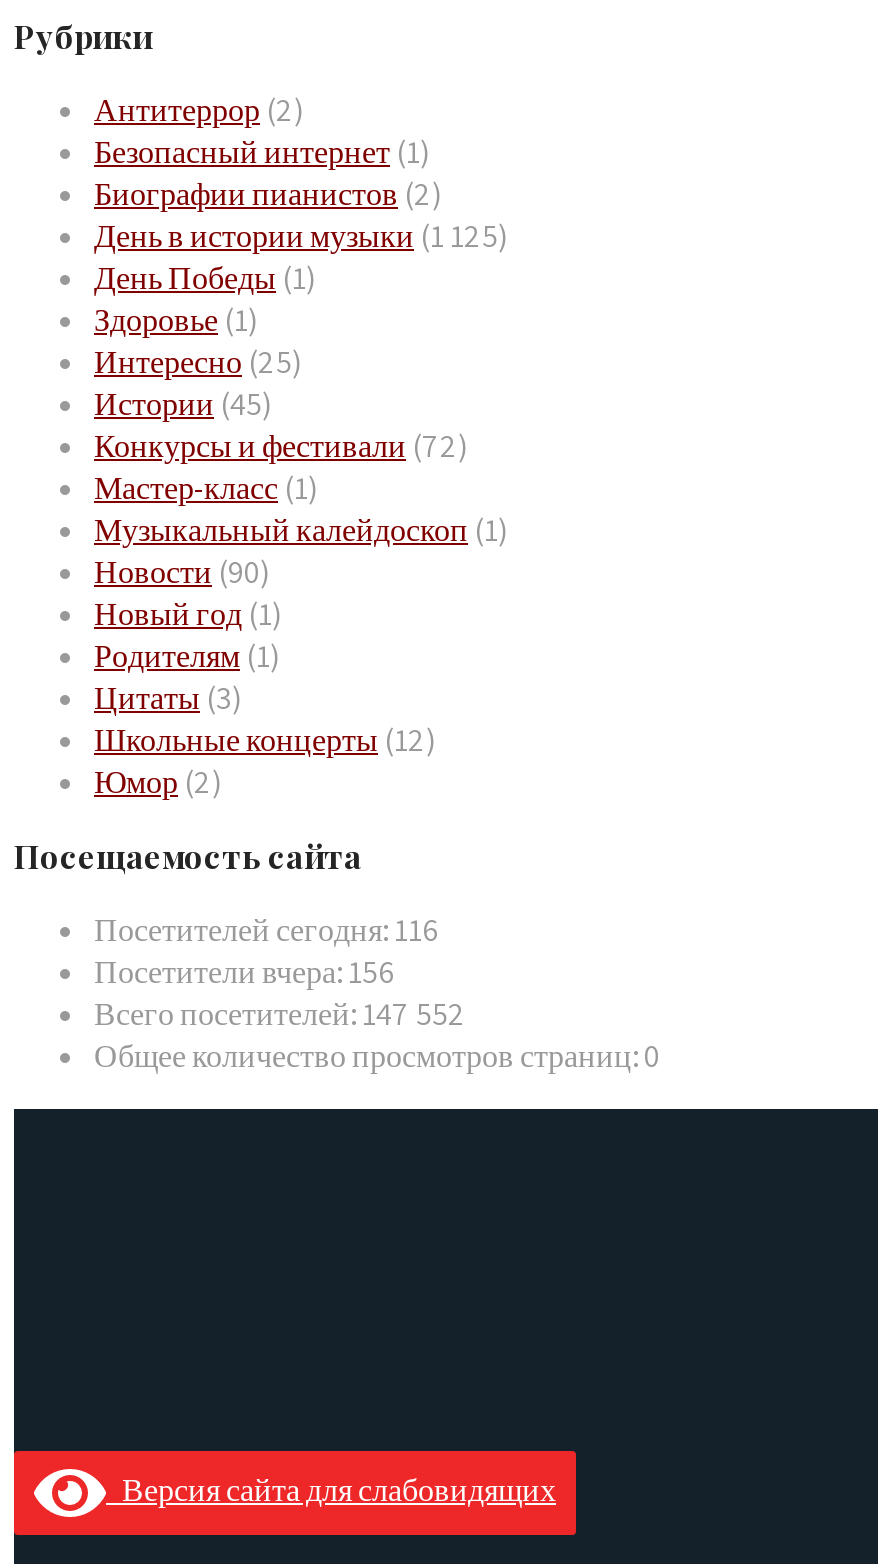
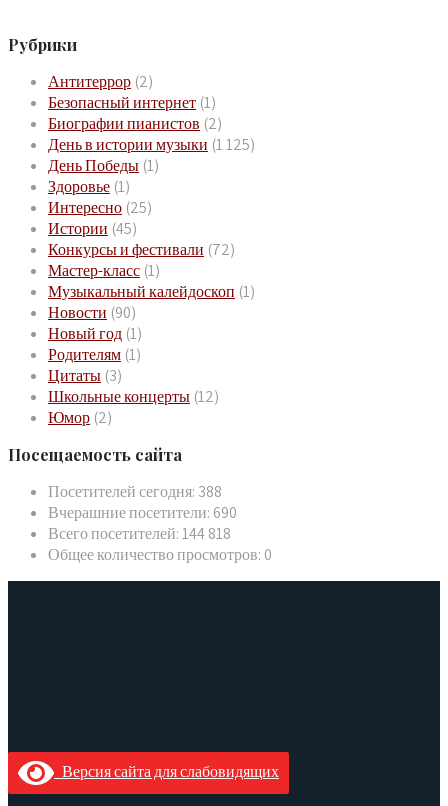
- Посетителей сегодня: 116
- Посетители вчера: 156
- Всего посетителей: 147 552
- Общее количество просмотров страниц:0
+ Посетителей сегодня: 388
+ Вчерашние посетители: 690
+ Всего посетителей: 144 818
+ Общее количество просмотров:0
